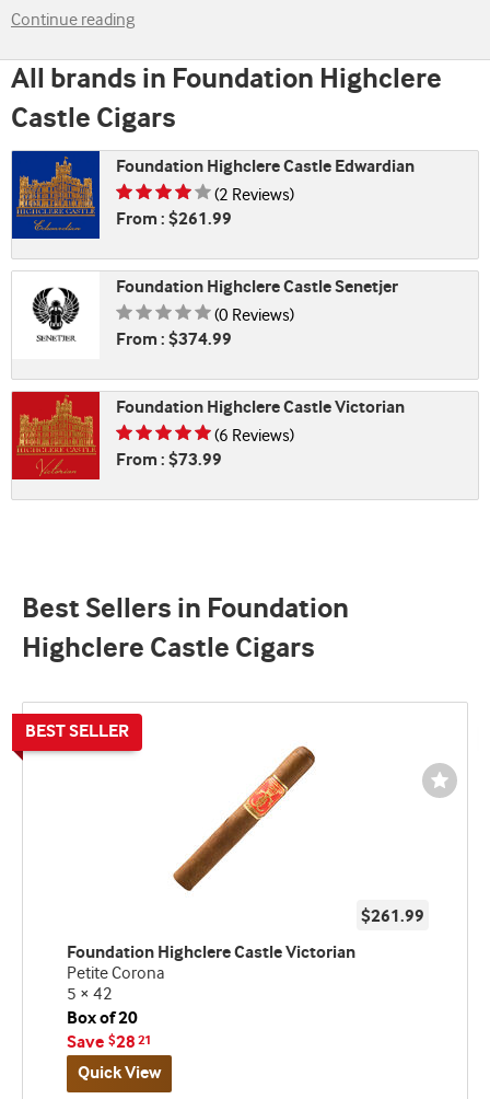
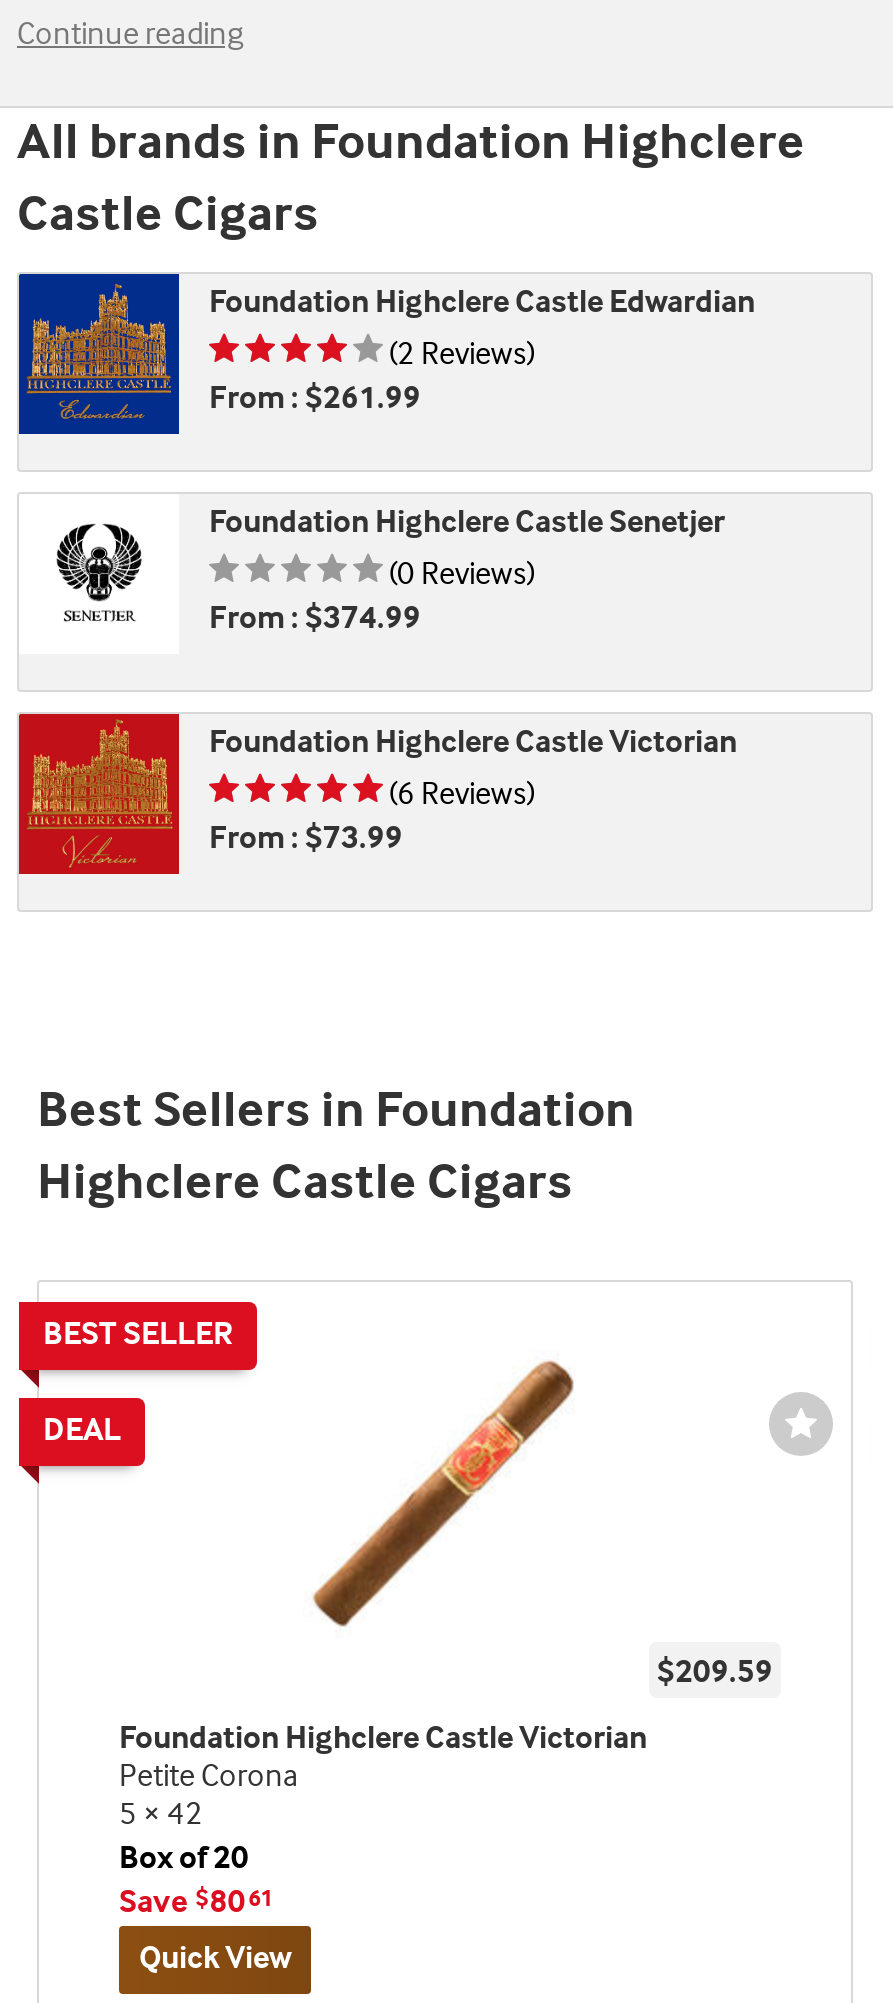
+ [image]

- $261.99
+ $209.59

- Save $ 28 21
+ Save $ 80 61
